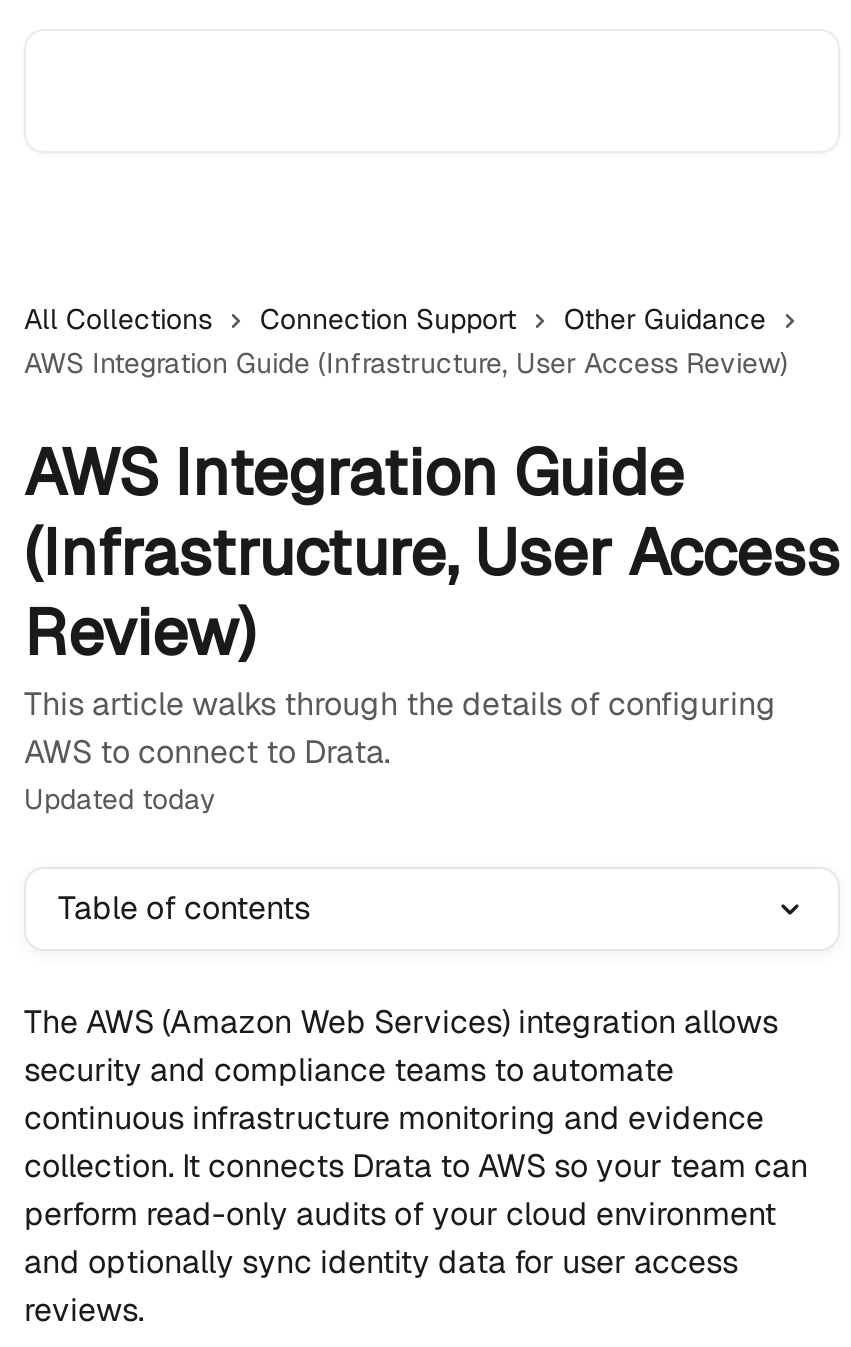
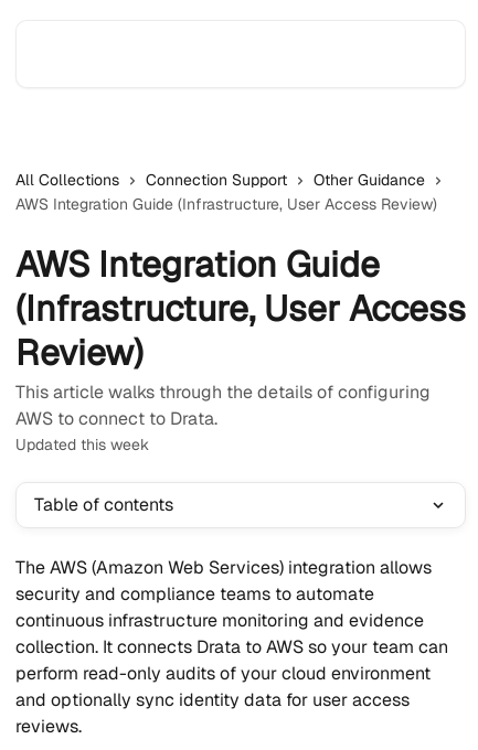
- Updated today
+ Updated this week
